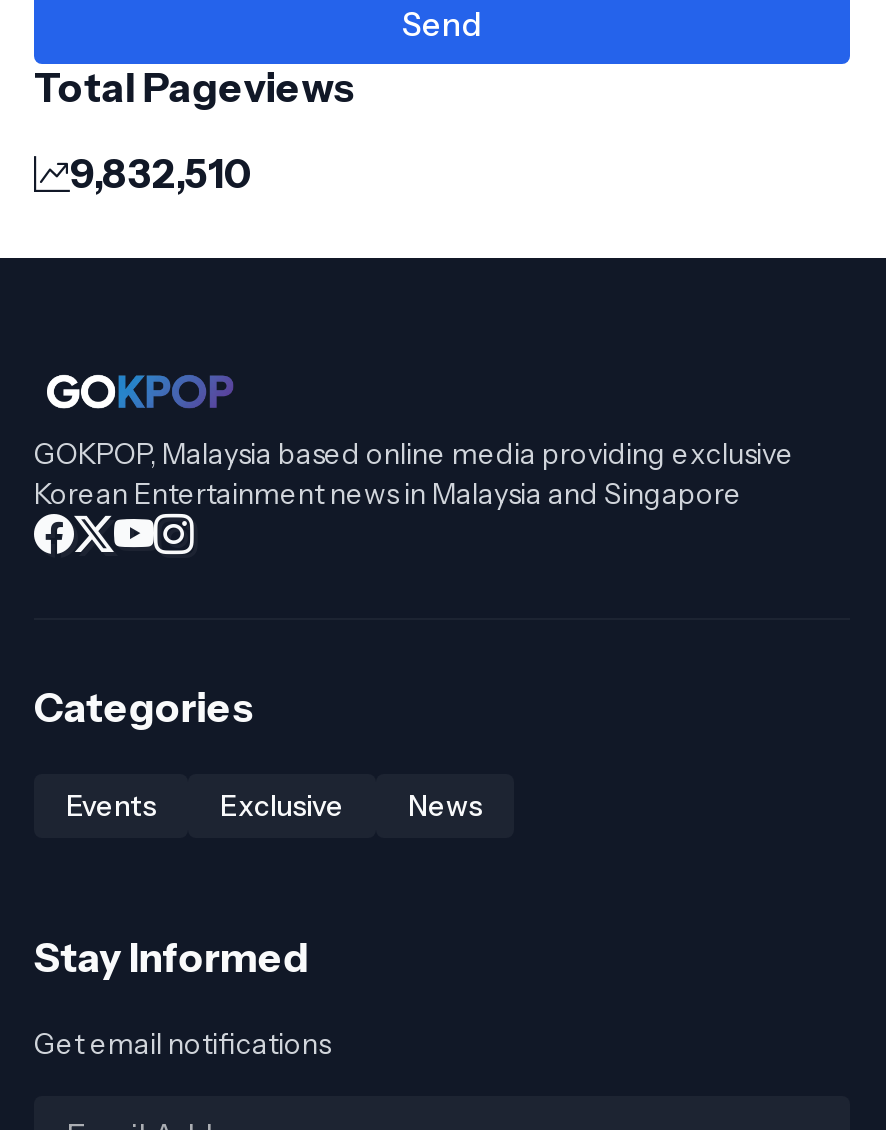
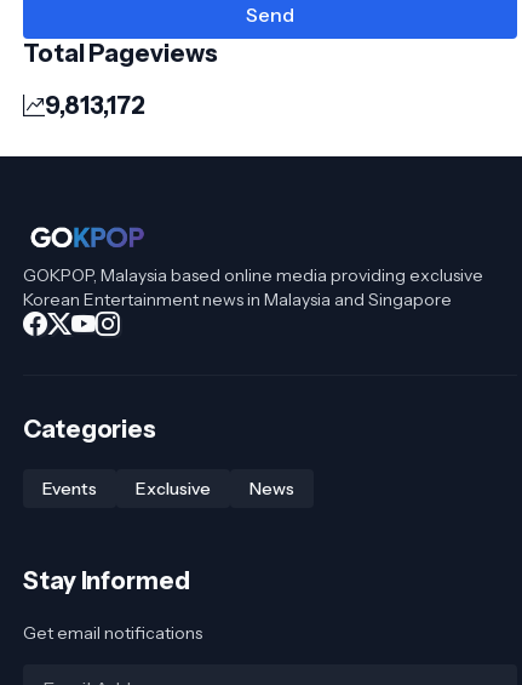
- 9,832,510
+ 9,813,172
